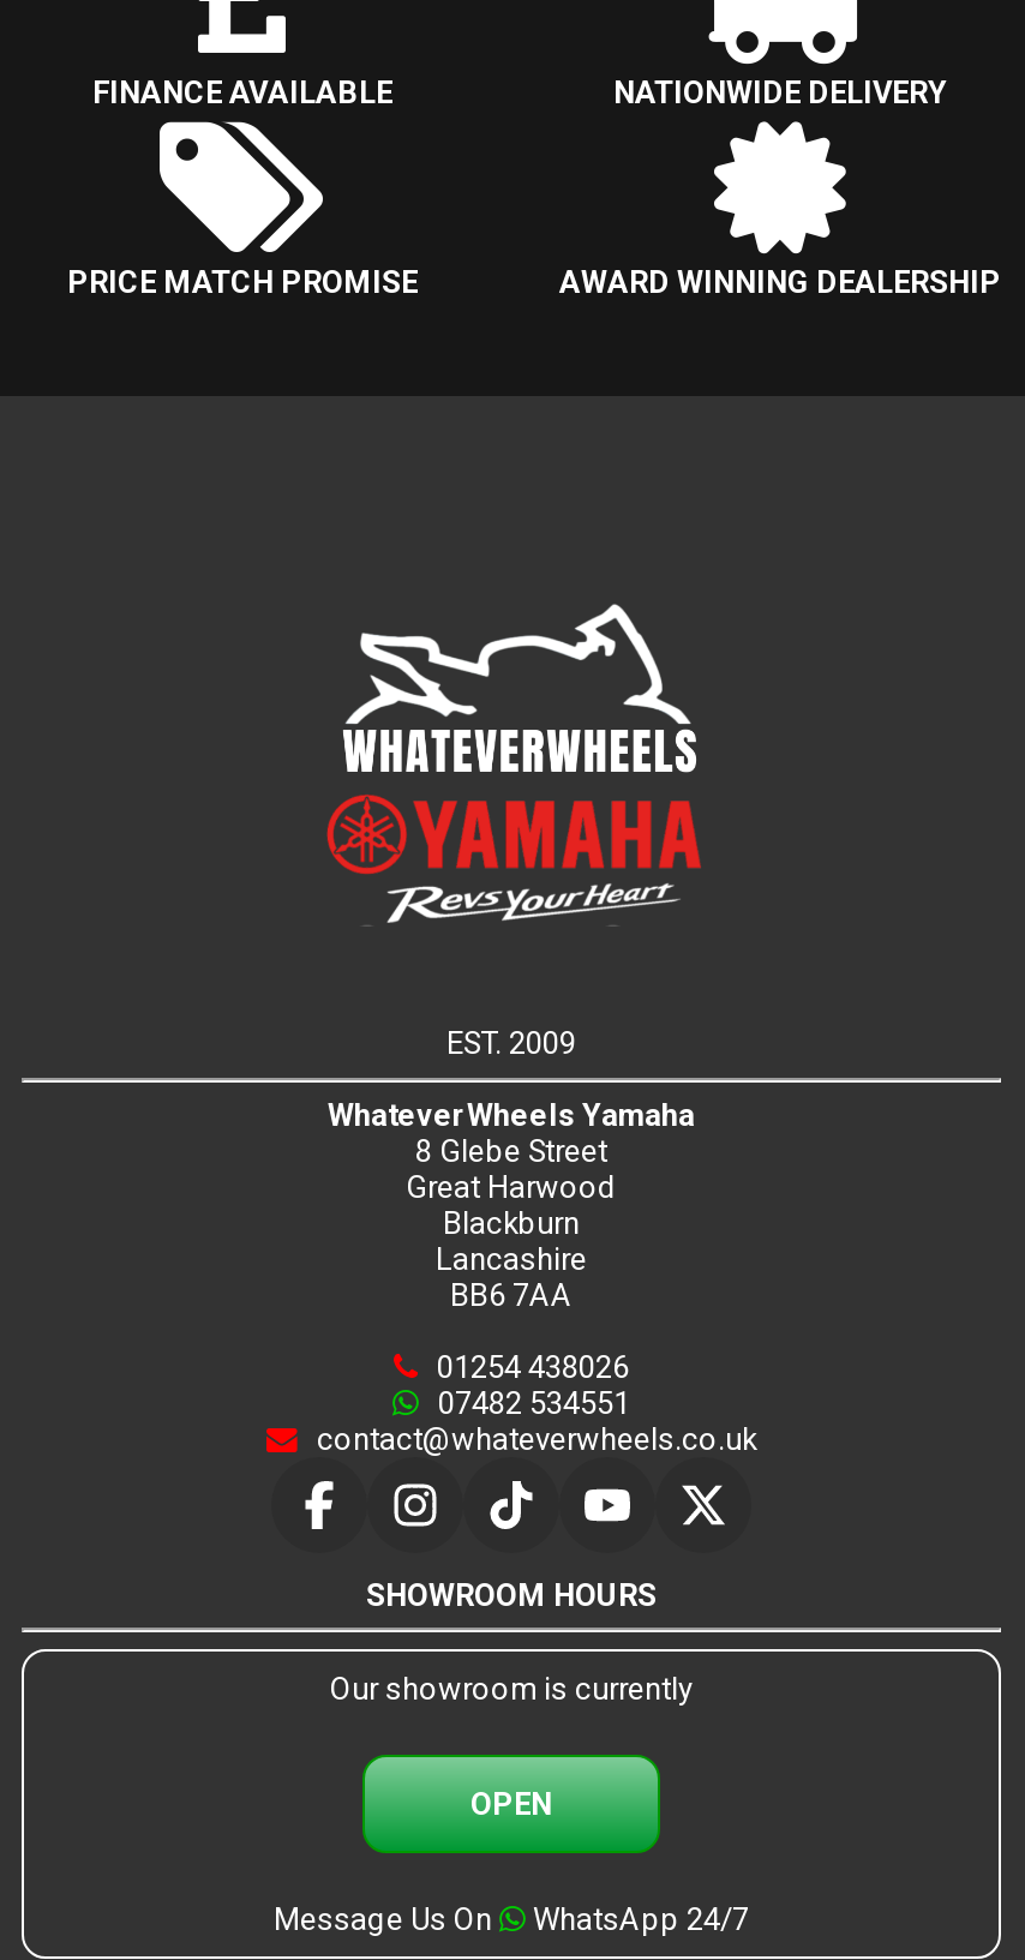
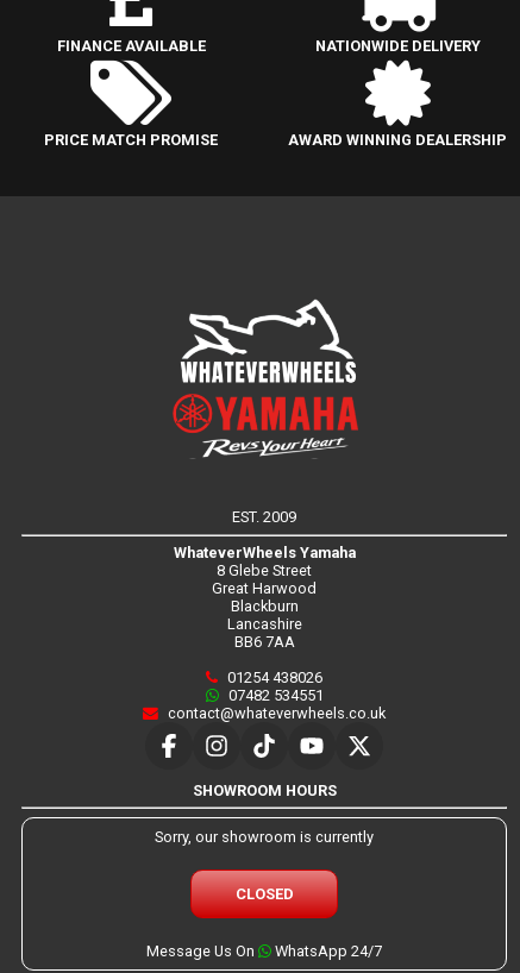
- Our showroom is currently
+ Sorry, our showroom is currently

- OPEN
+ CLOSED
